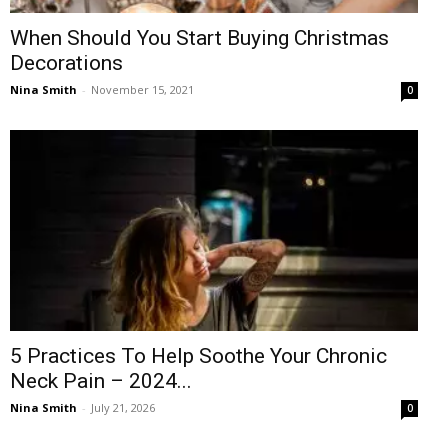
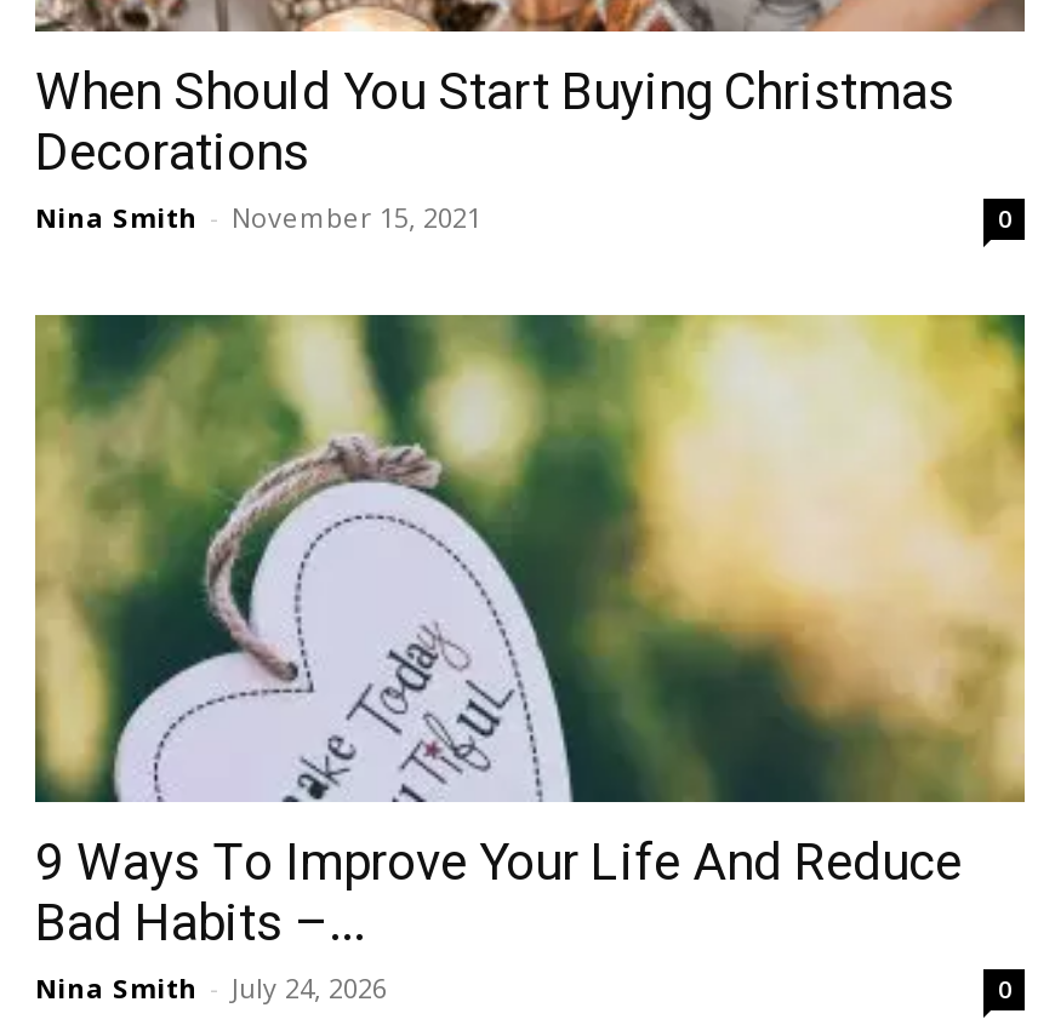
- [image]
- 5 Practices To Help Soothe Your Chronic
- Neck Pain – 2024...
- Nina Smith - July 21, 2026
+ [image]
+ 9 Ways To Improve Your Life And Reduce
+ Bad Habits –...
+ Nina Smith - July 24, 2026
